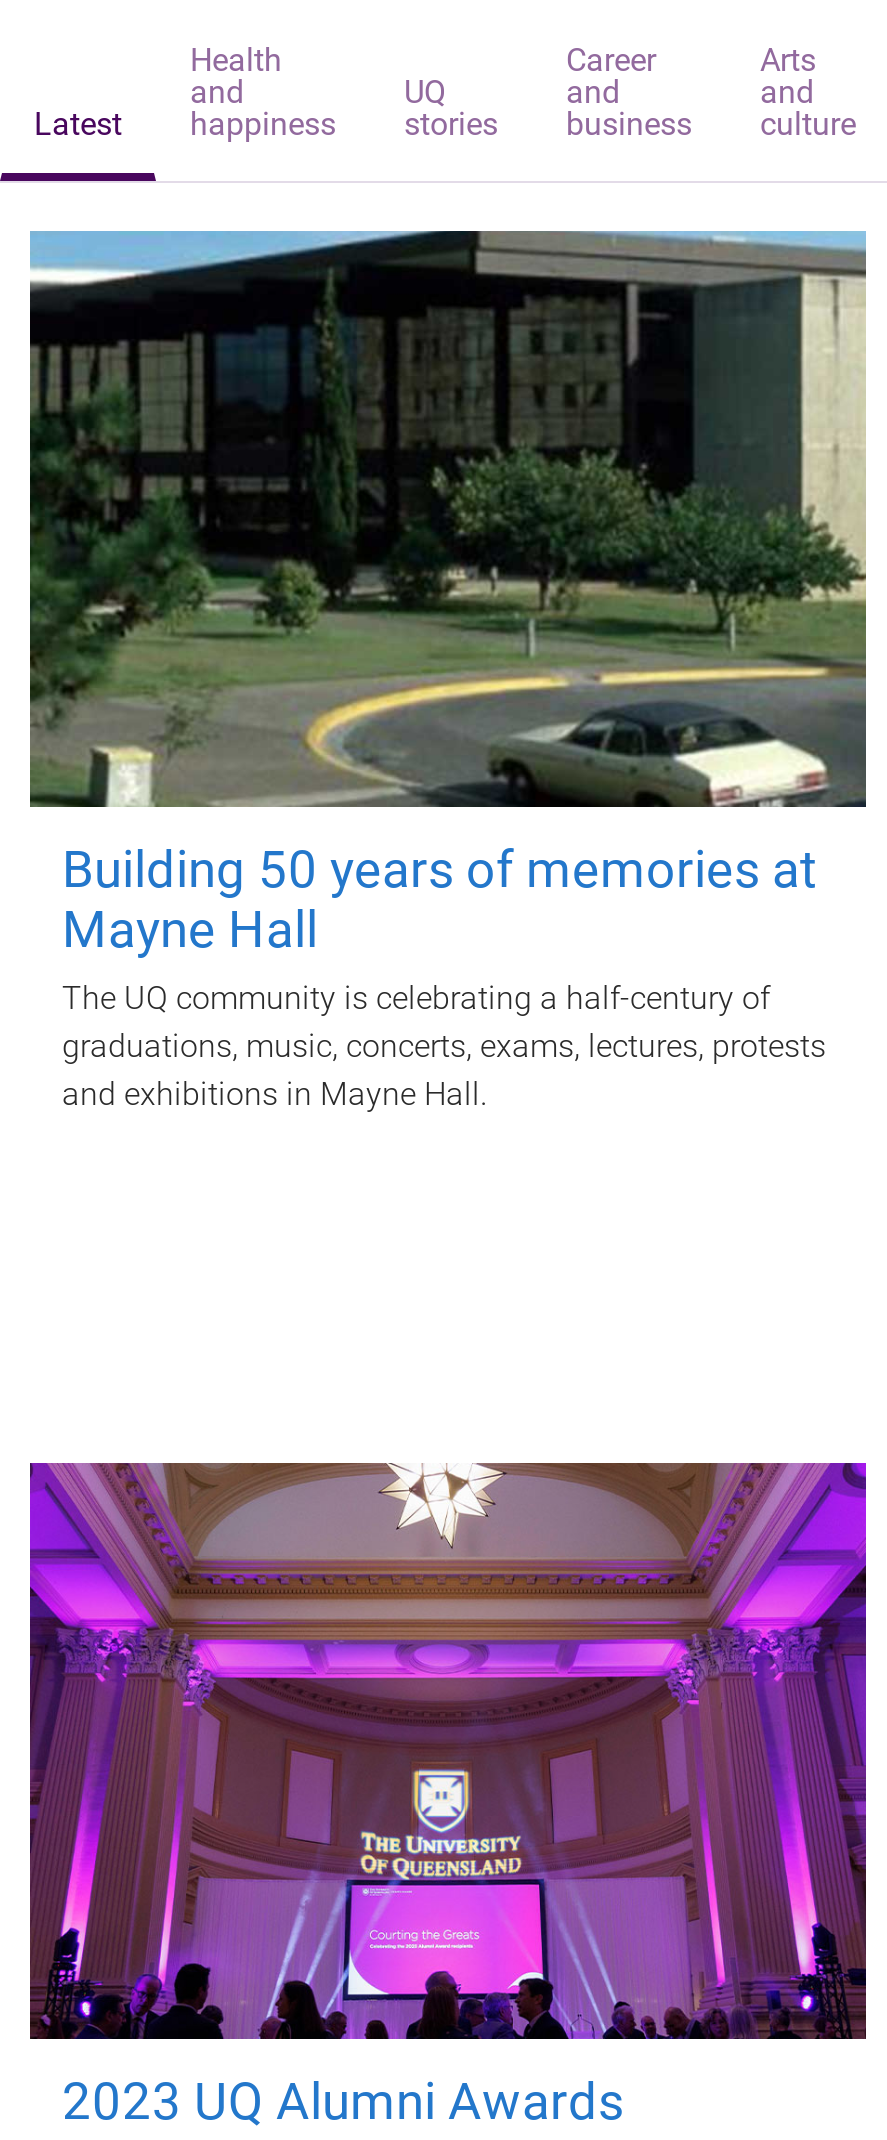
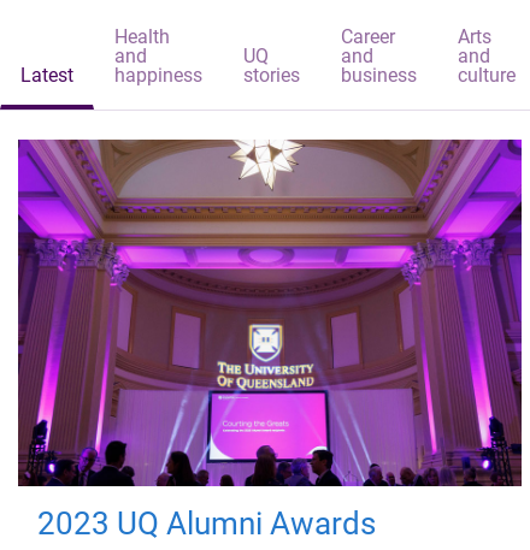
- [image]
- Building 50 years of memories at
- Mayne Hall
- The UQ community is celebrating a half-century of
- graduations, music, concerts, exams, lectures, protests
- and exhibitions in Mayne Hall.
